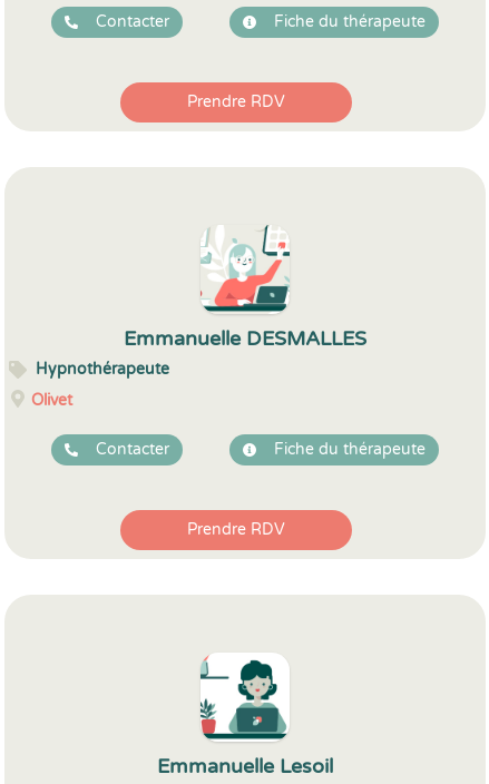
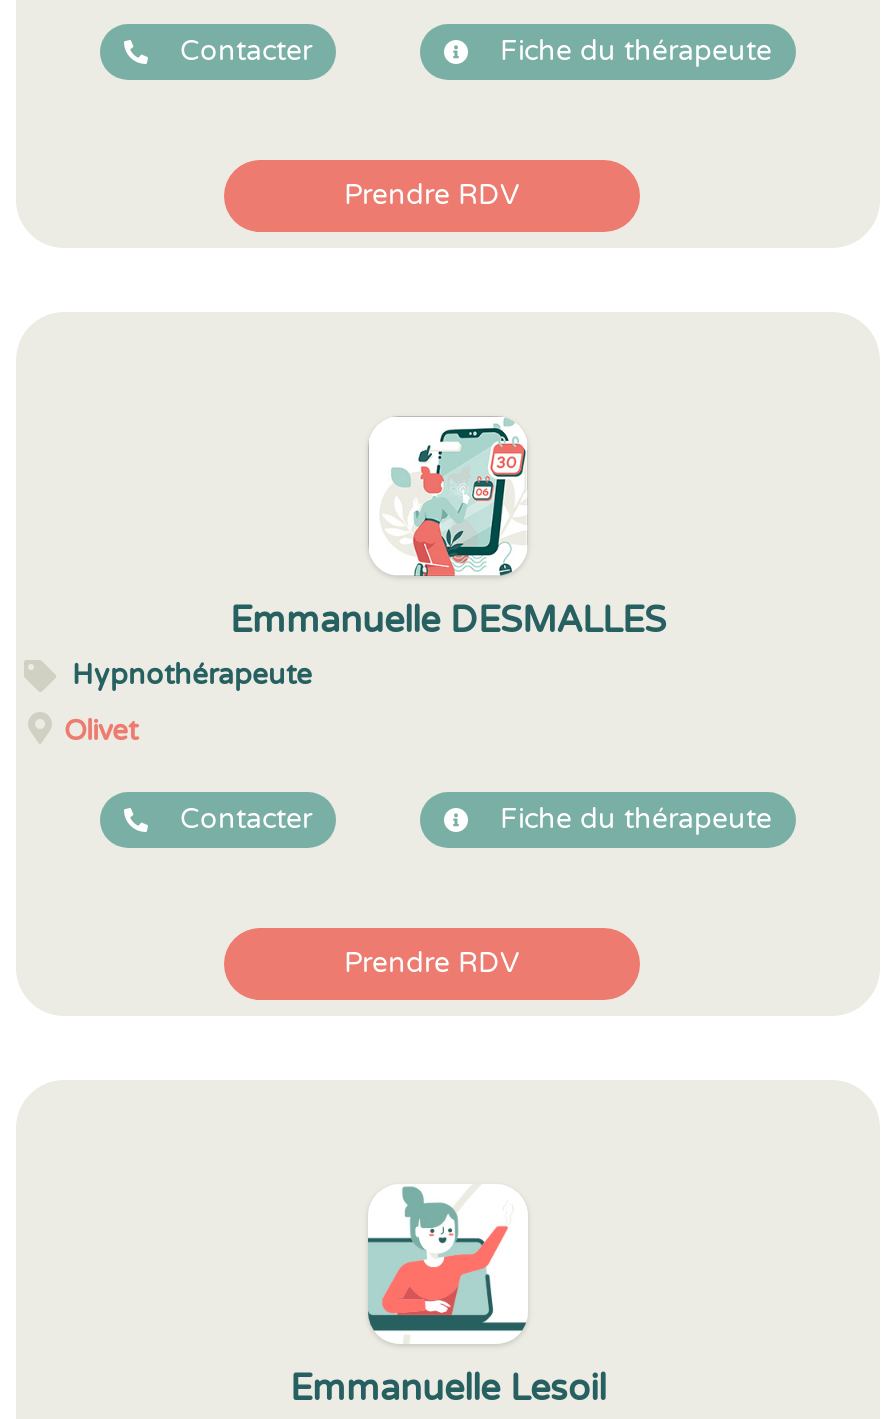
- [image]
+ [image]

- [image]
+ [image]
